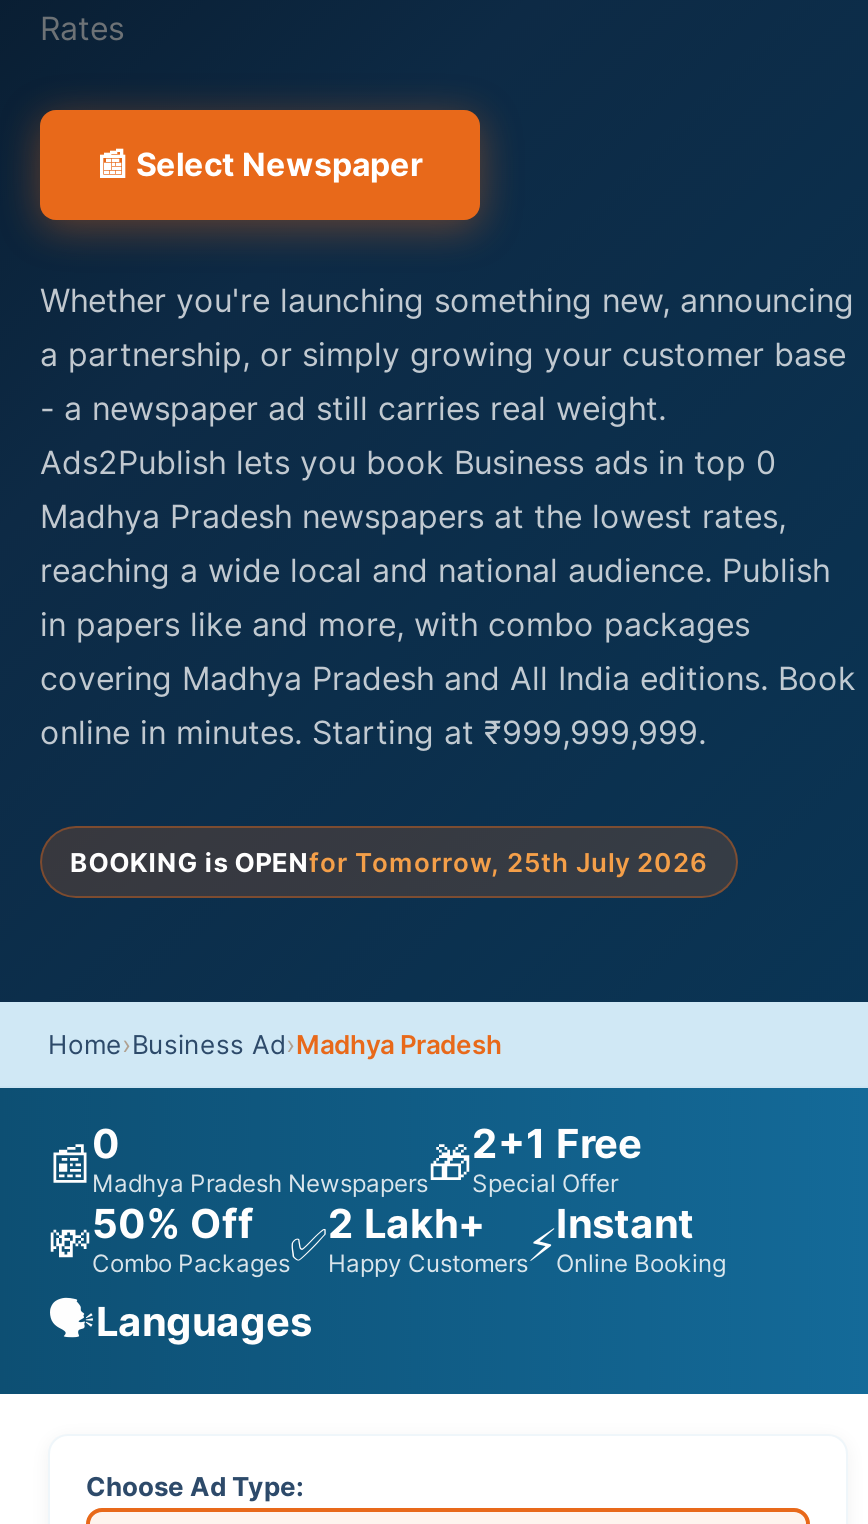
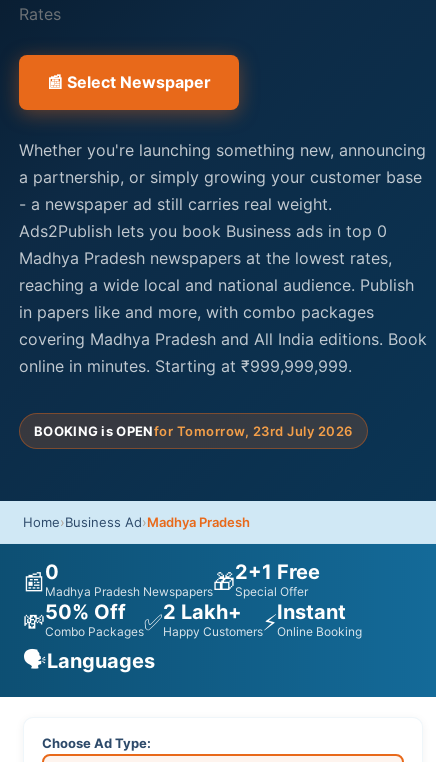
- BOOKING is OPENfor Tomorrow, 25th July 2026
+ BOOKING is OPENfor Tomorrow, 23rd July 2026
